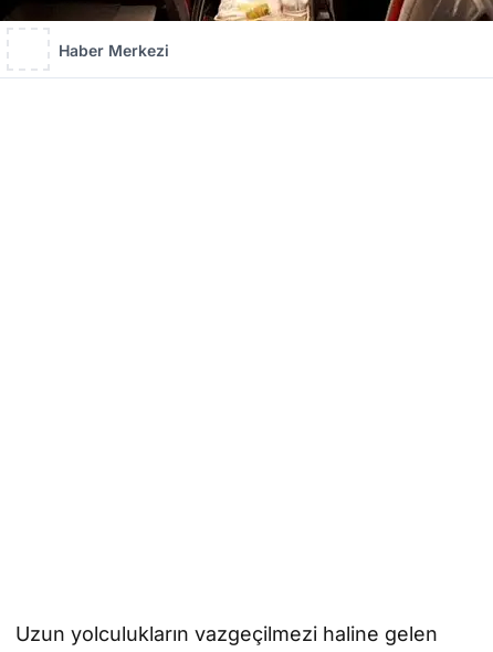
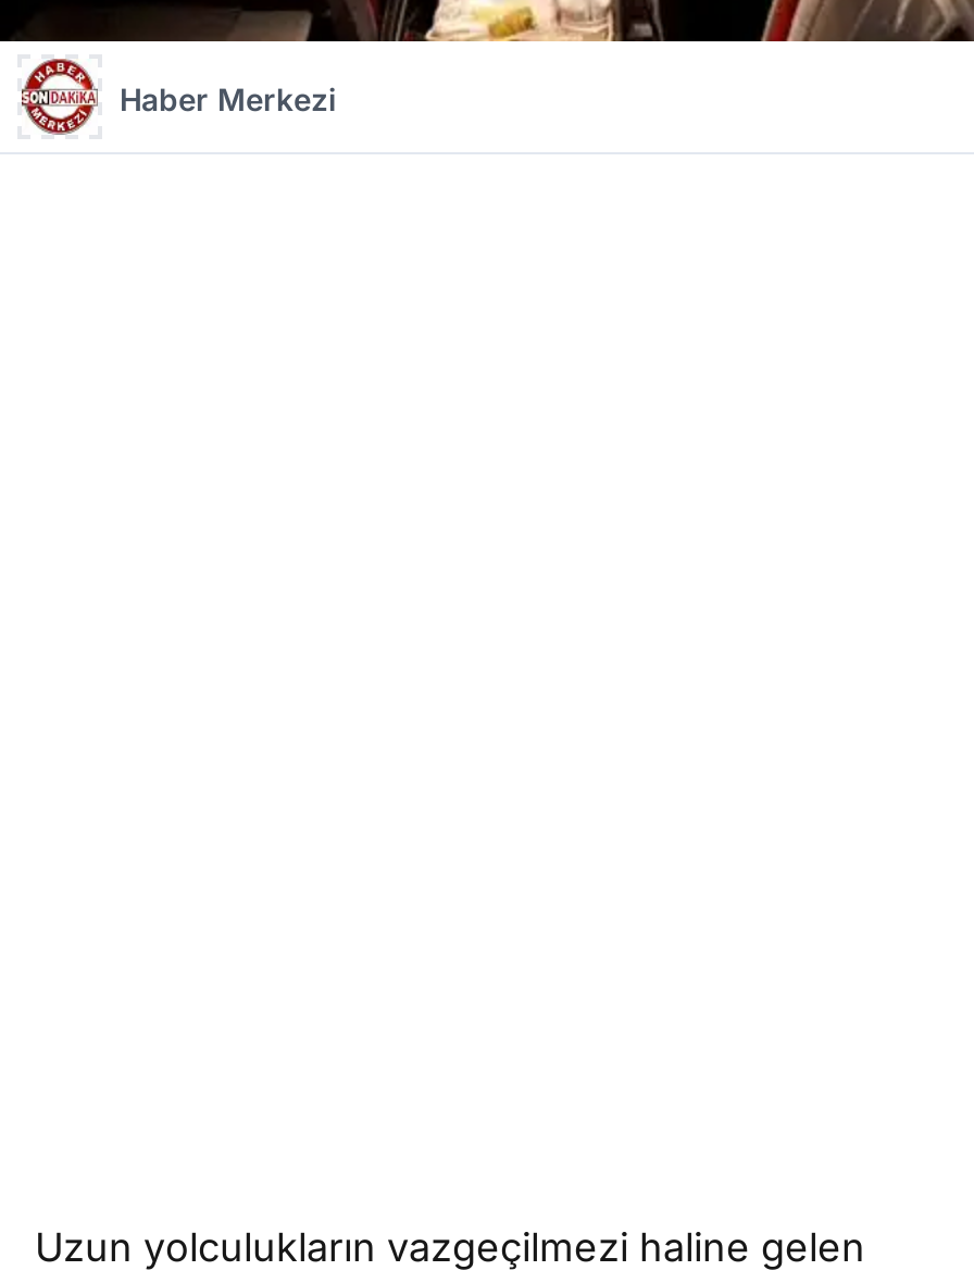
+ [image]
